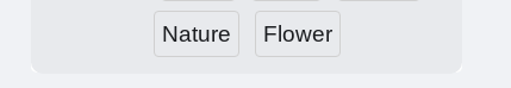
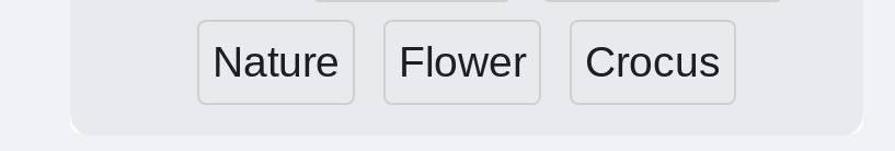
+ Crocus
